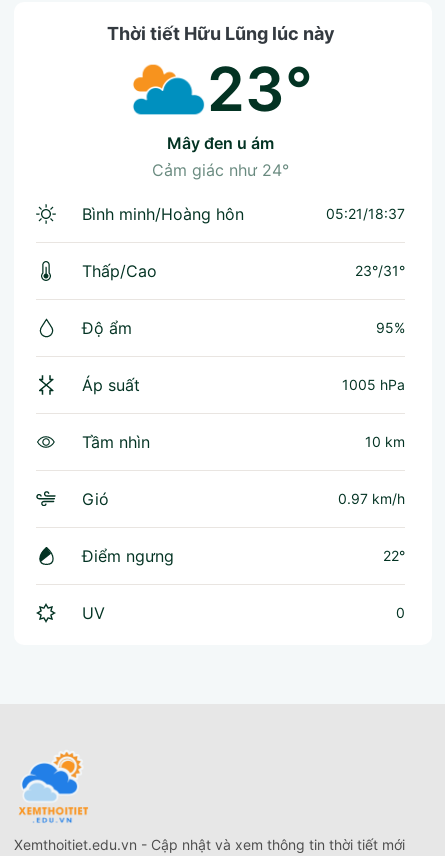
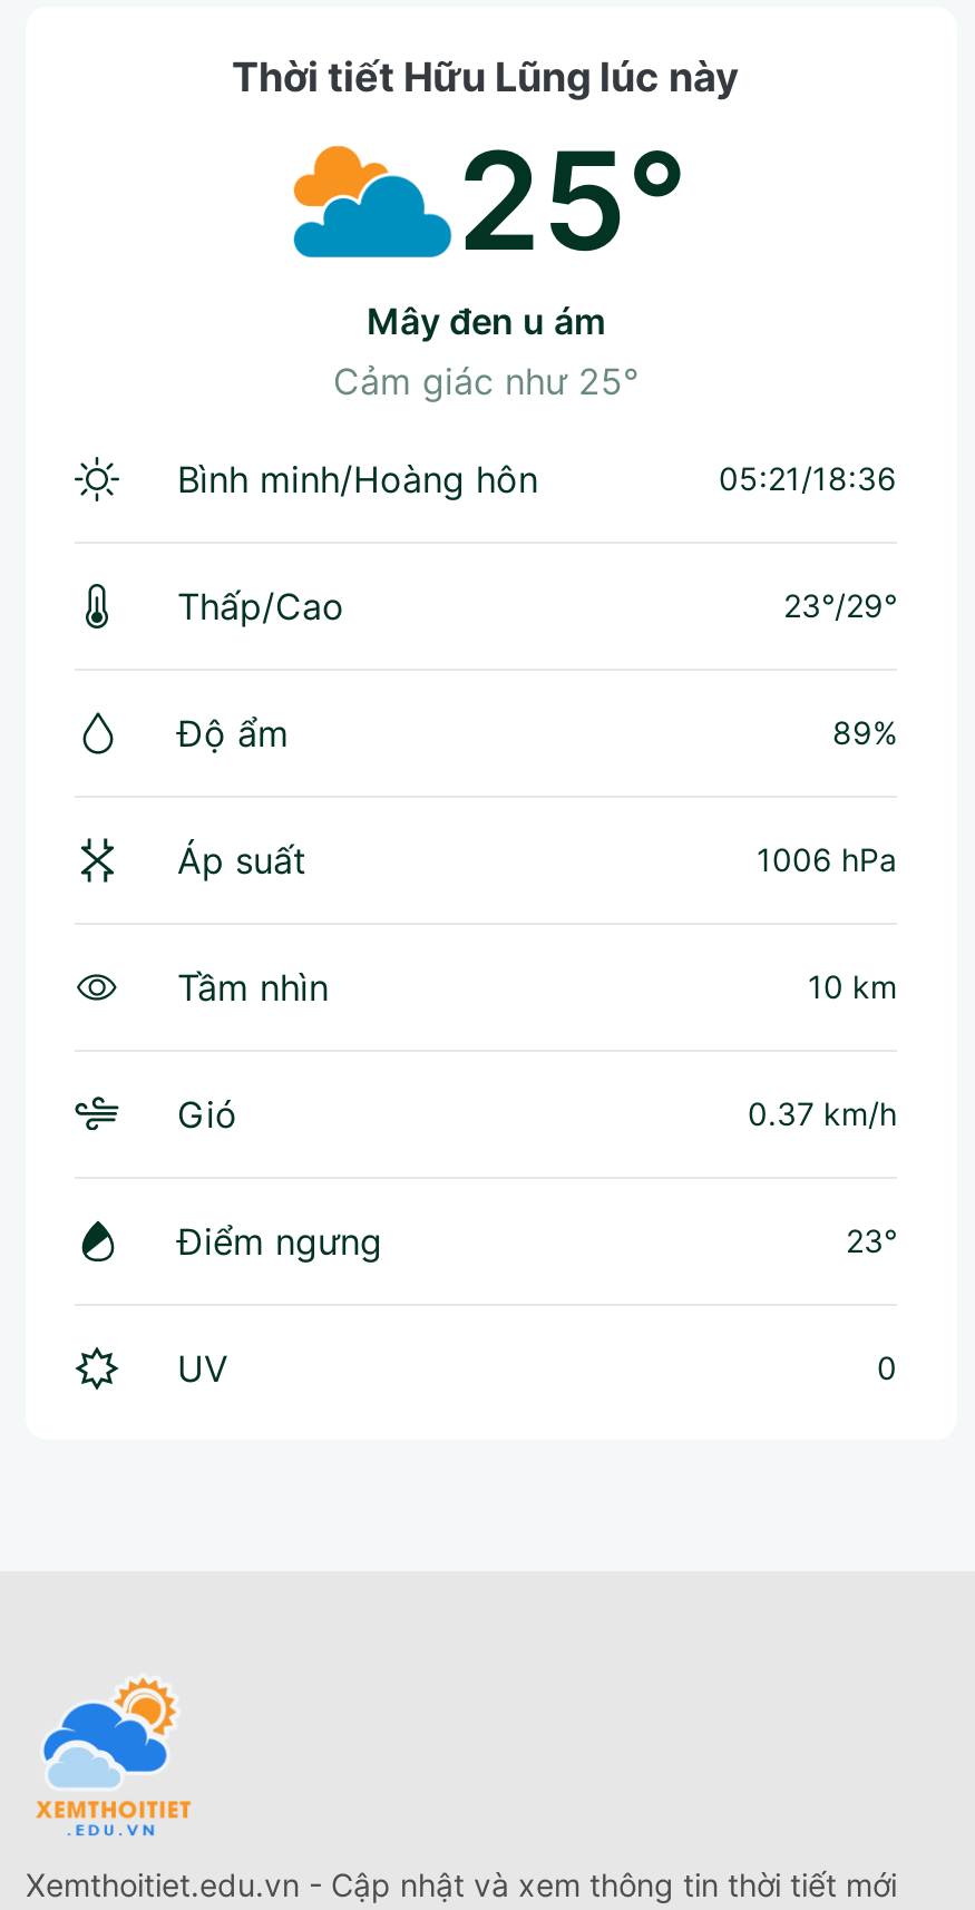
- 23°
+ 25°

- Cảm giác như 24°
+ Cảm giác như 25°

- 05:21/18:37
+ 05:21/18:36

- 23°/31°
+ 23°/29°

- 95%
+ 89%

- 1005 hPa
+ 1006 hPa

- 0.97 km/h
+ 0.37 km/h

- 22°
+ 23°
